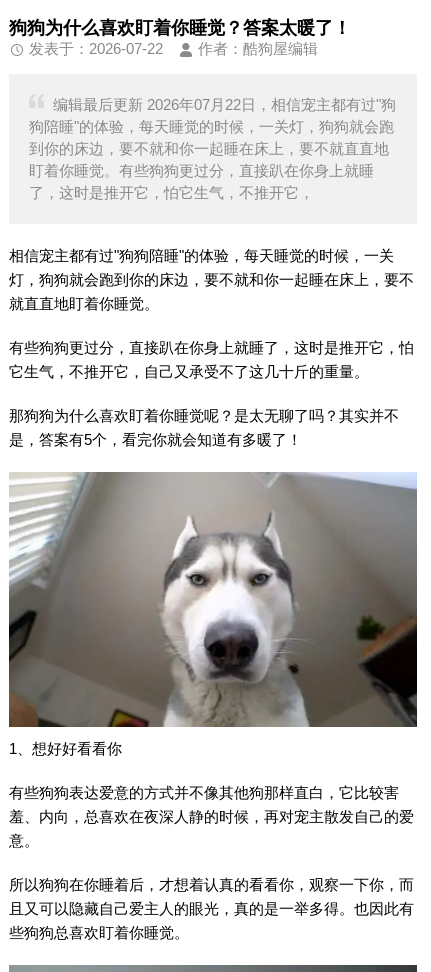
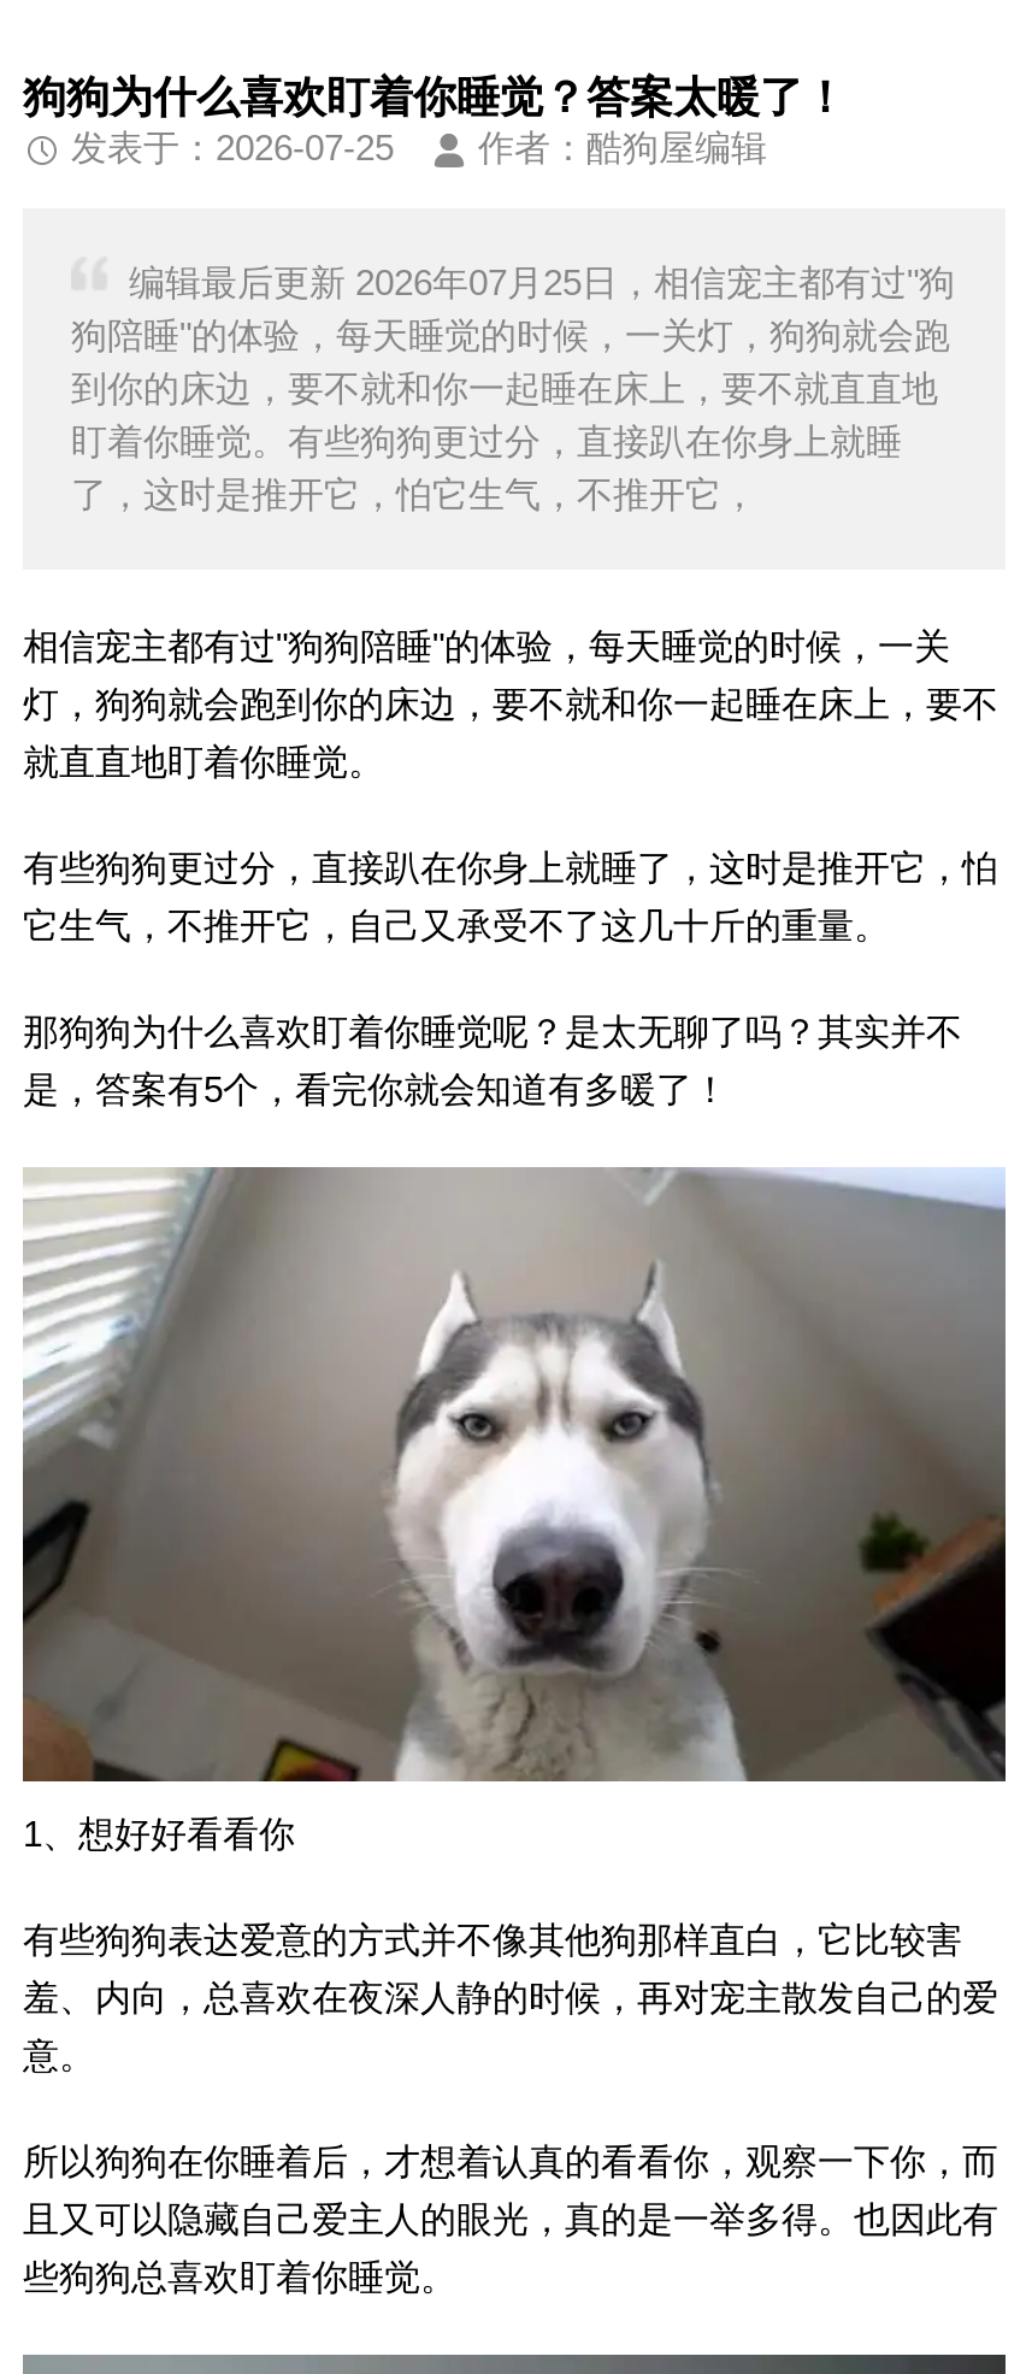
- 发表于：2026-07-22
+ 发表于：2026-07-25

- 编辑最后更新 2026年07月22日，相信宠主都有过"狗
+ 编辑最后更新 2026年07月25日，相信宠主都有过"狗
